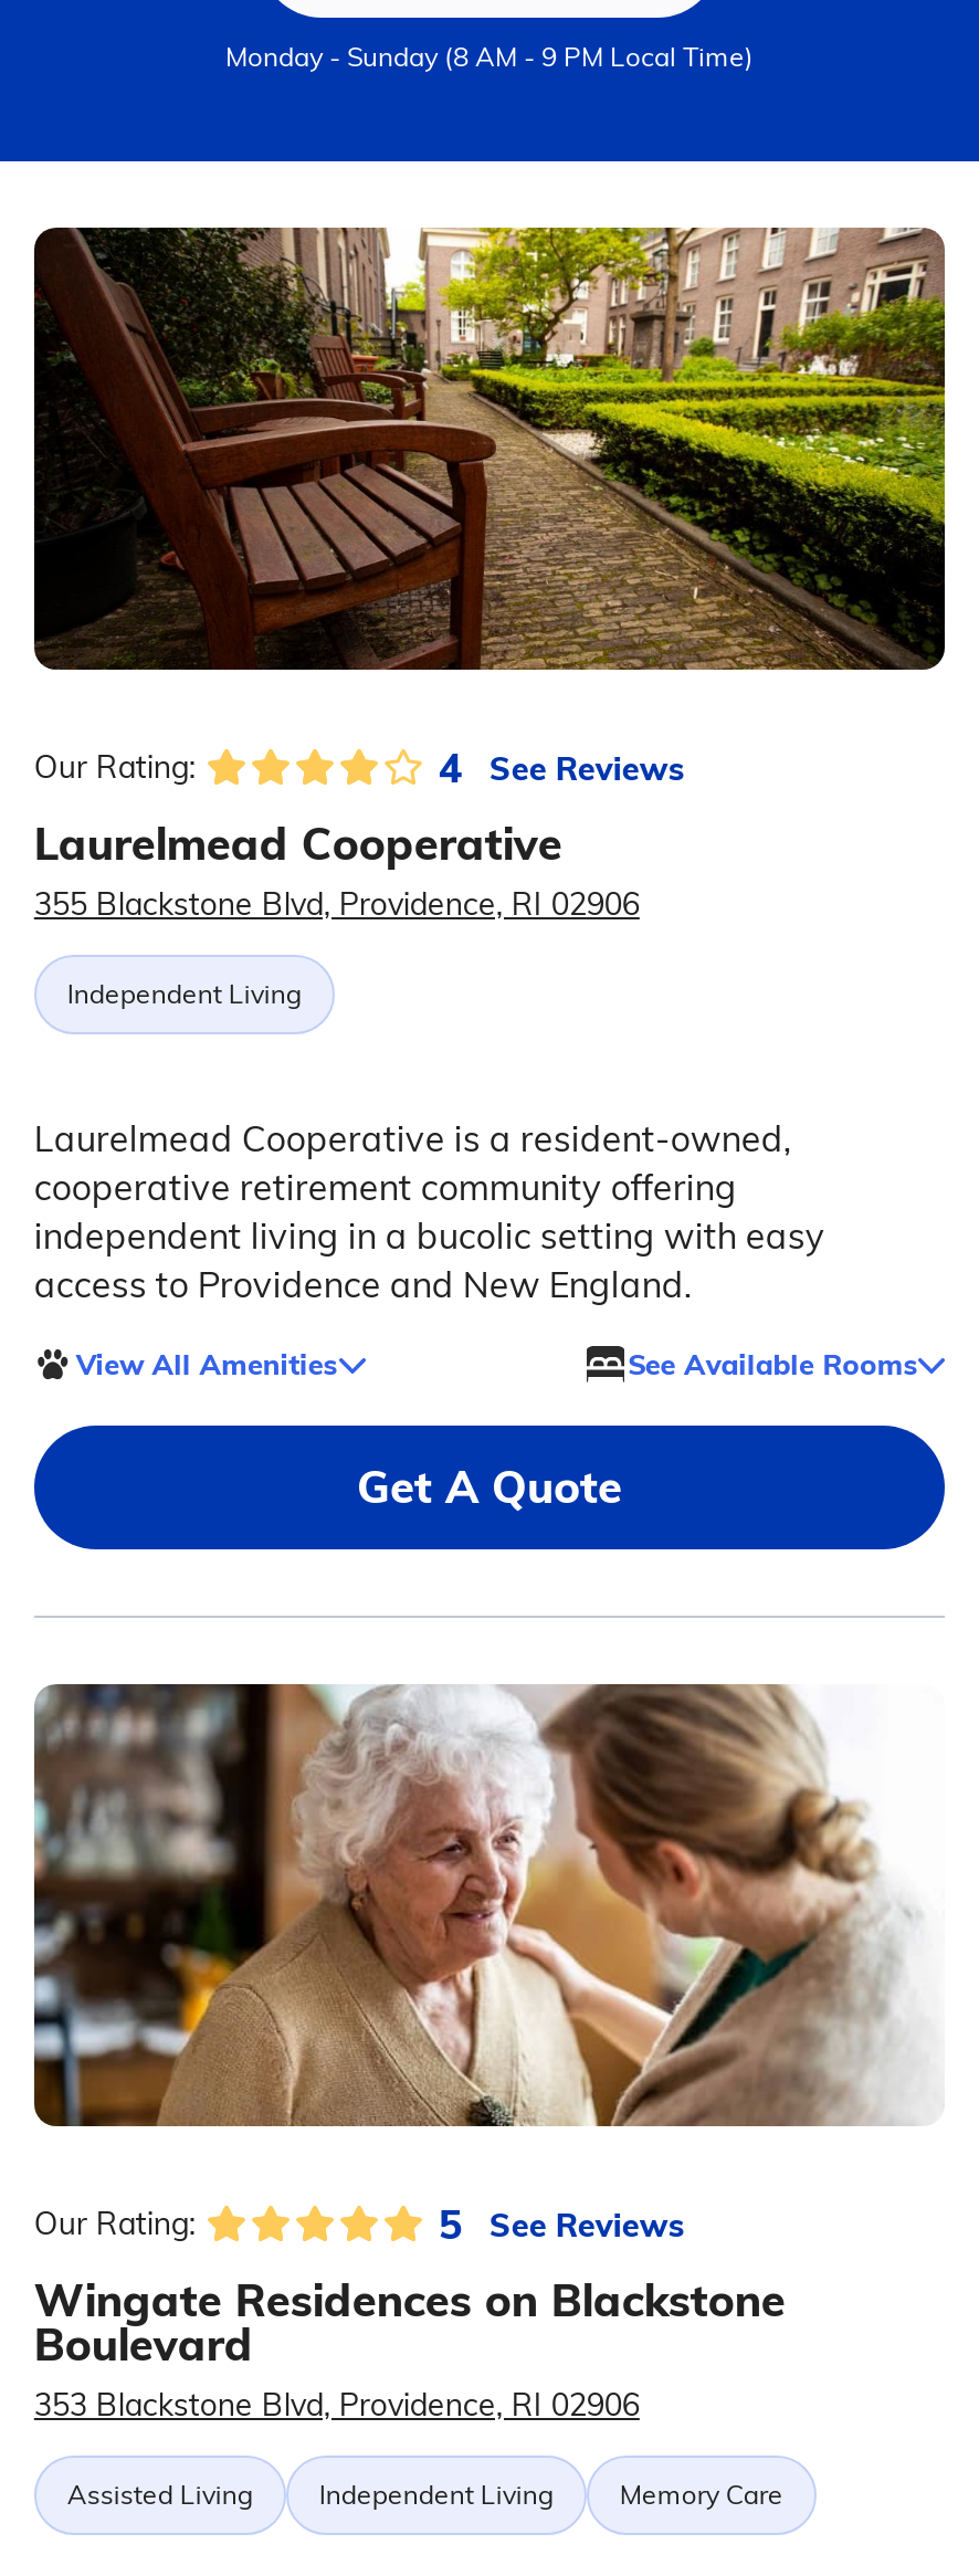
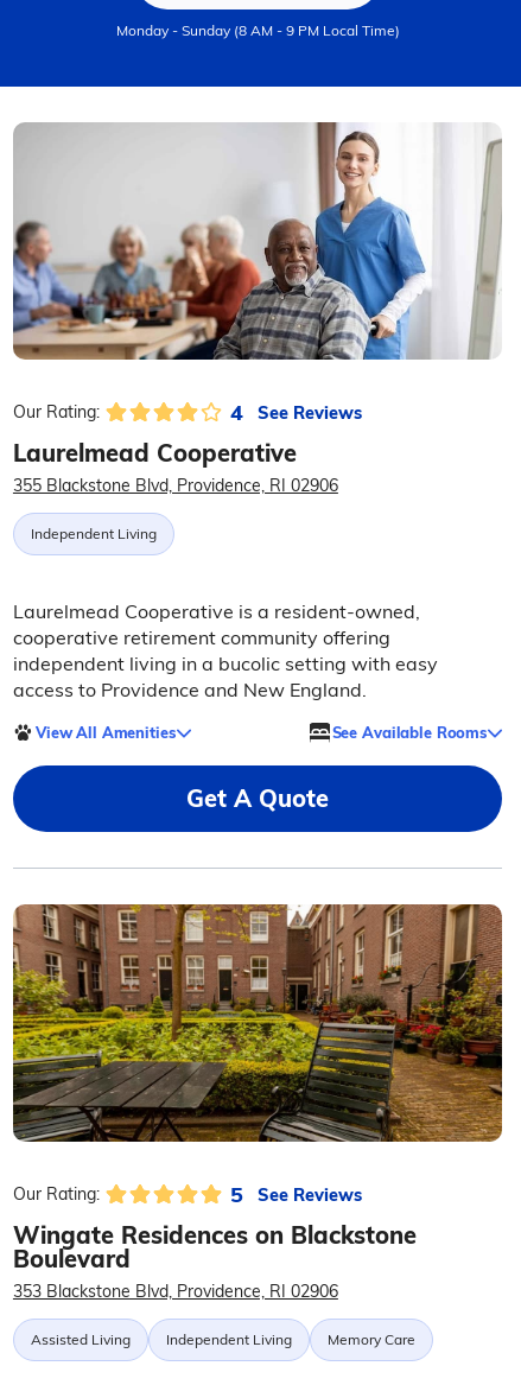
- [image]
+ [image]

- [image]
+ [image]
